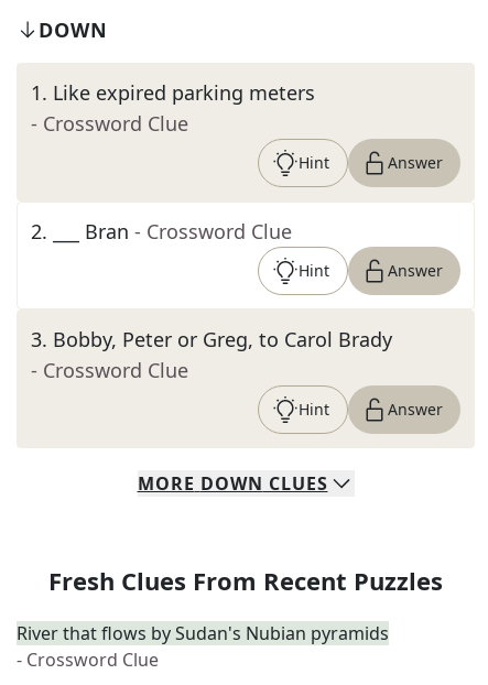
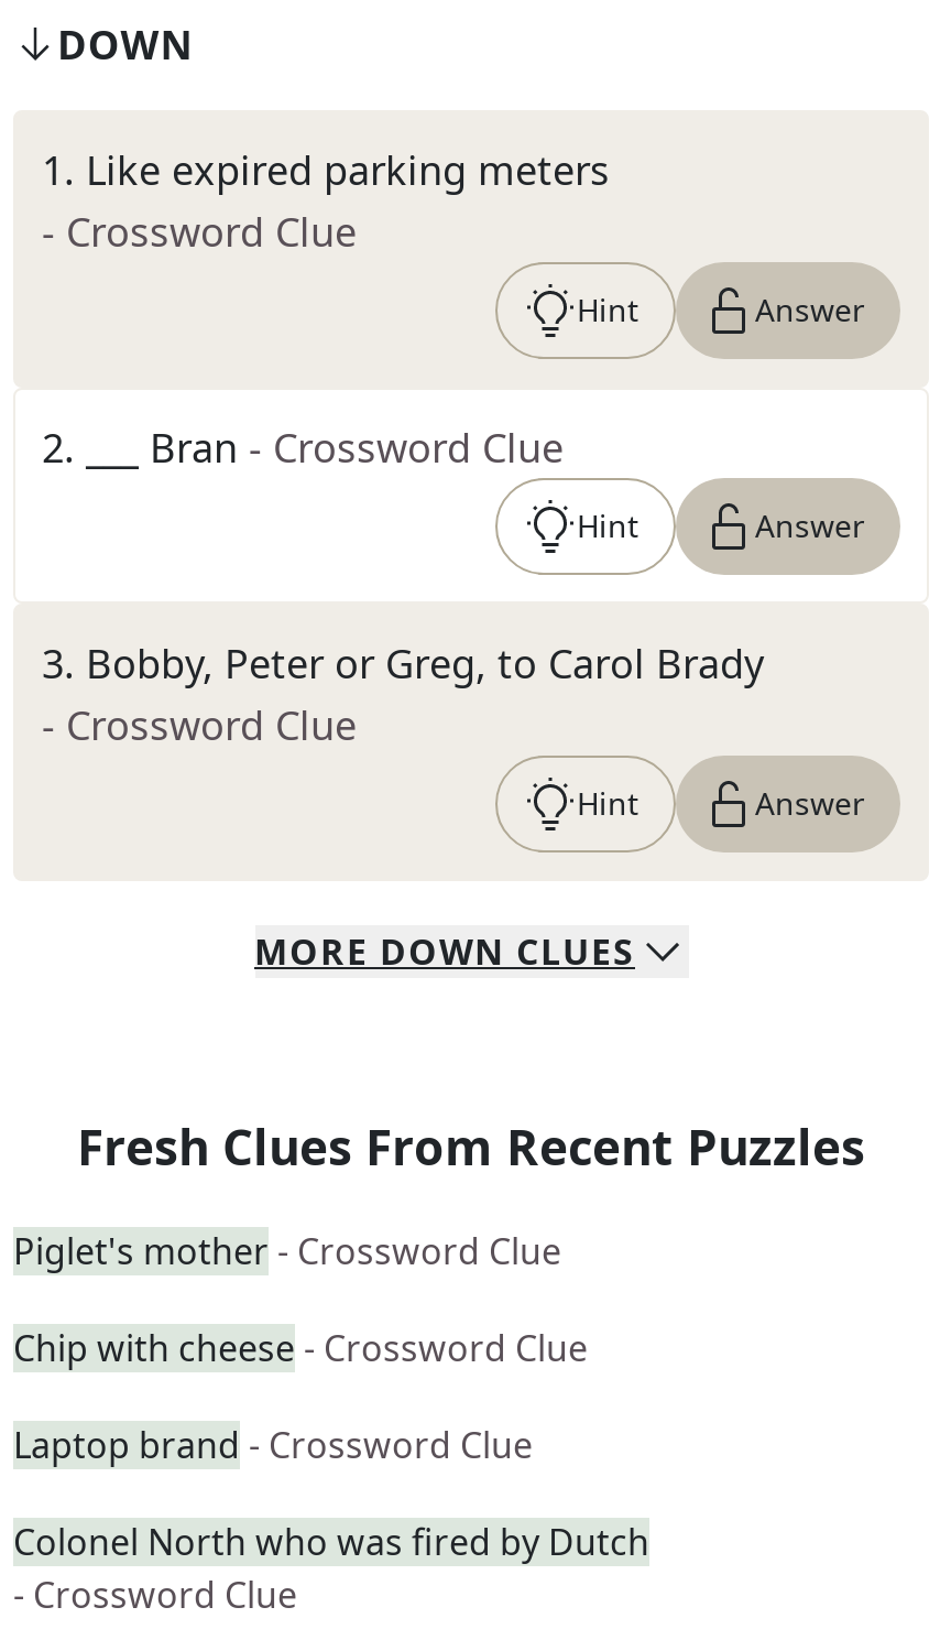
- River that flows by Sudan's Nubian pyramids
+ Piglet's mother - Crossword Clue
+ Chip with cheese - Crossword Clue
+ Laptop brand - Crossword Clue
+ Colonel North who was fired by Dutch
